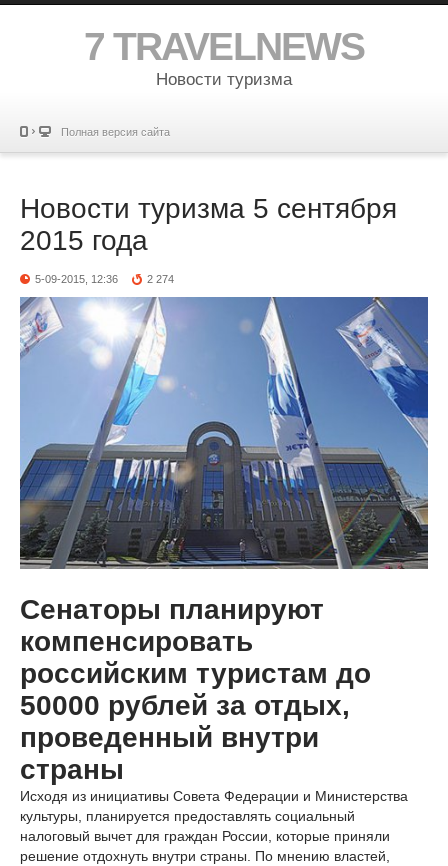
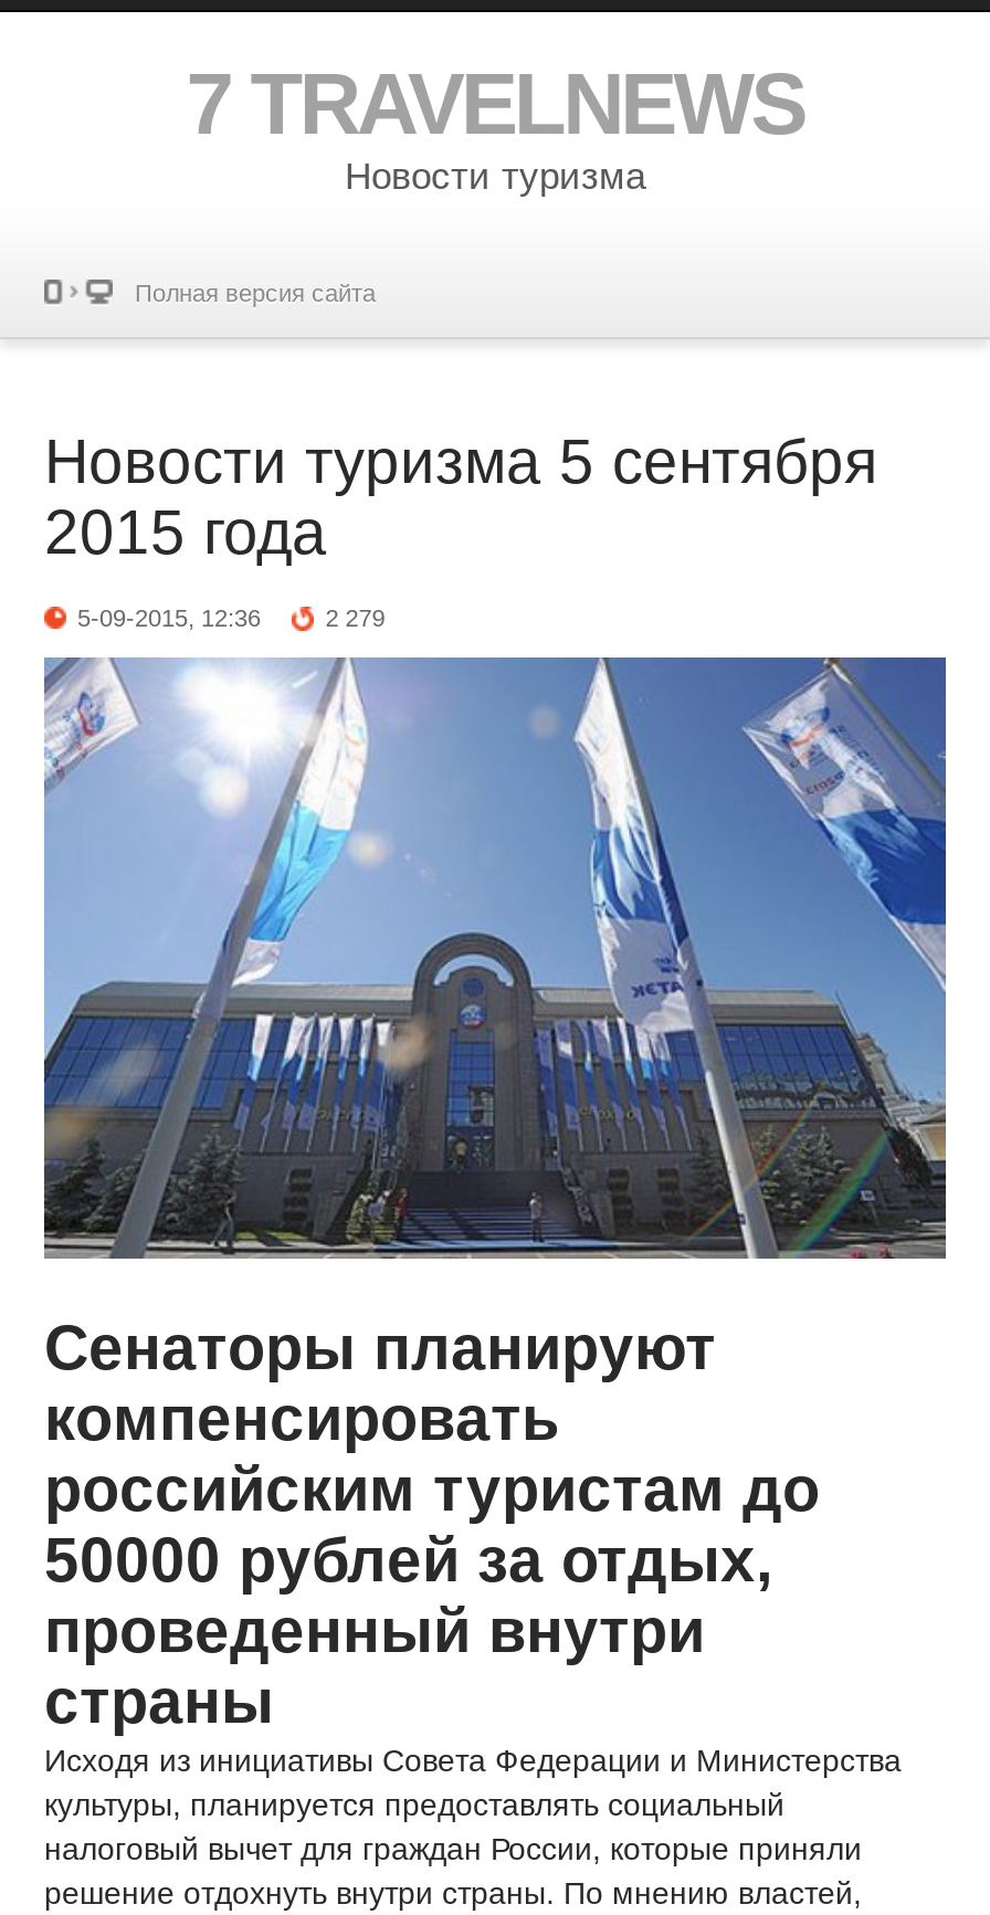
- 2 274
+ 2 279
